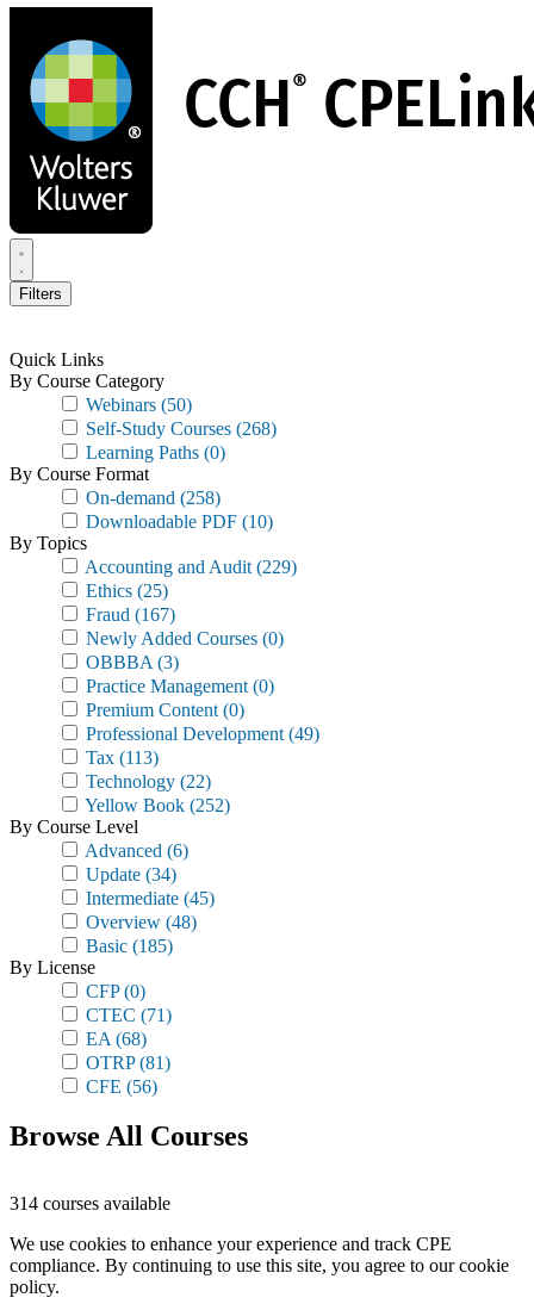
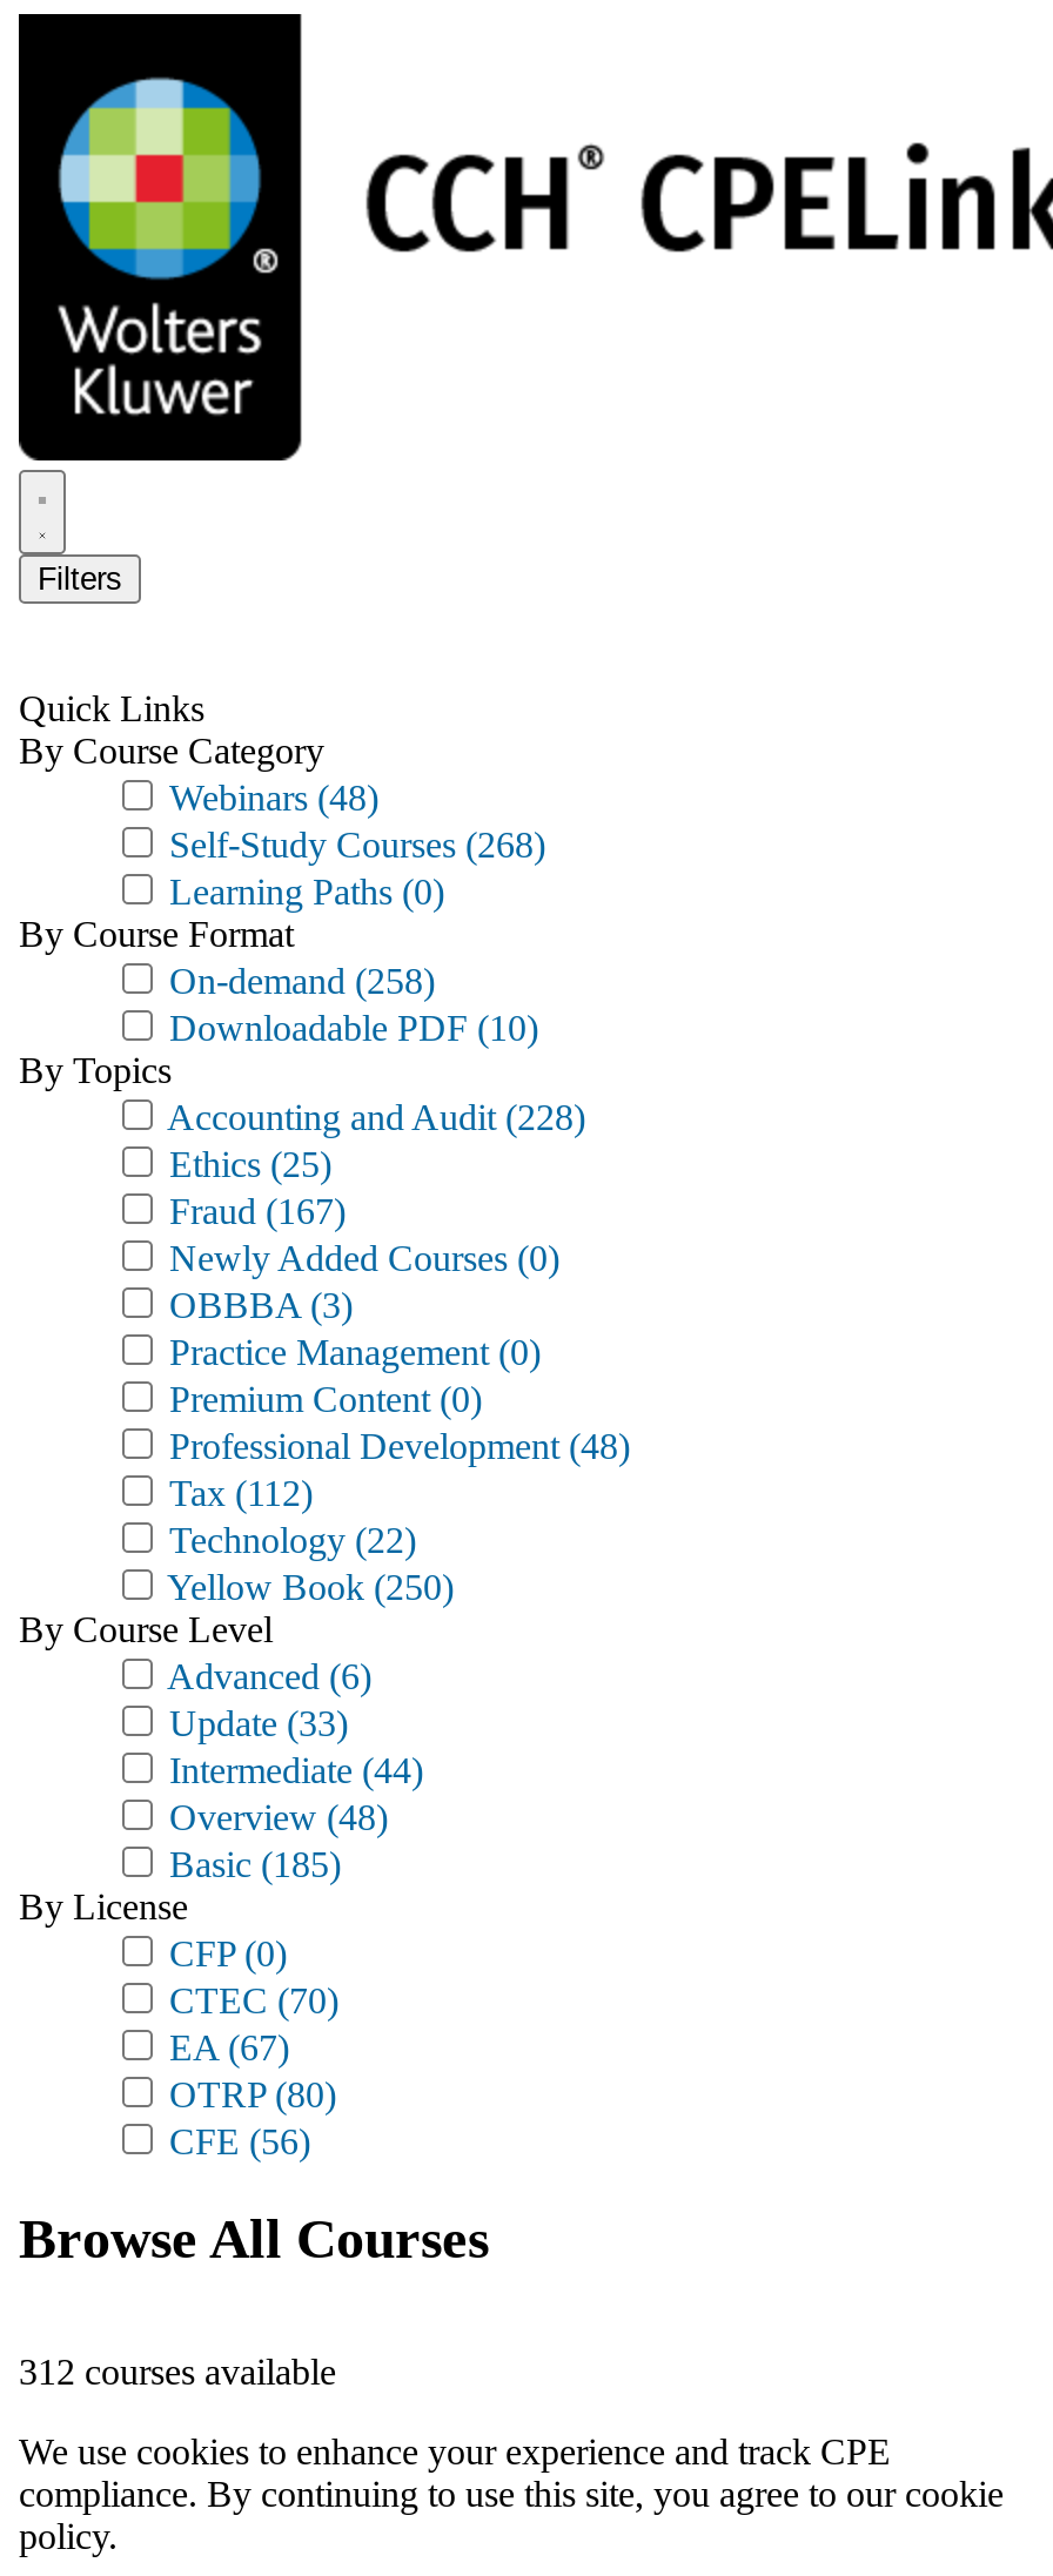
- Webinars (50)
+ Webinars (48)

- Accounting and Audit (229)
+ Accounting and Audit (228)

- Professional Development (49)
+ Professional Development (48)

- Tax (113)
+ Tax (112)

- Yellow Book (252)
+ Yellow Book (250)

- Update (34)
+ Update (33)

- Intermediate (45)
+ Intermediate (44)

- CTEC (71)
+ CTEC (70)

- EA (68)
+ EA (67)

- OTRP (81)
+ OTRP (80)

- 314 courses available
+ 312 courses available
